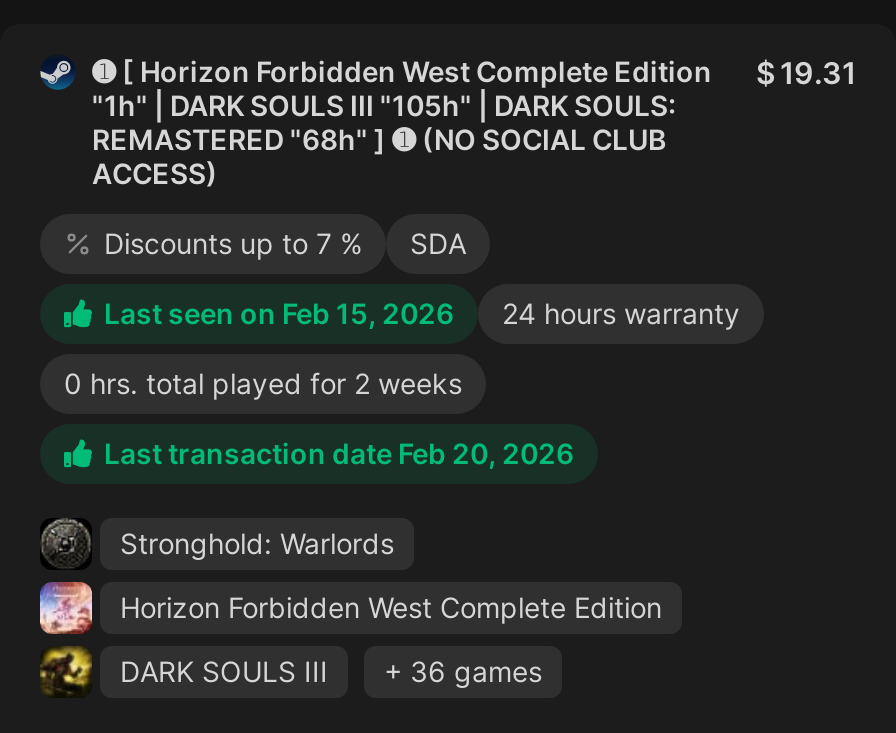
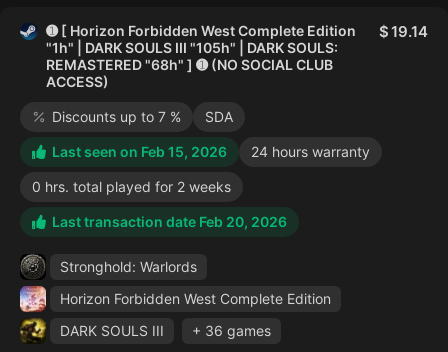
- 19.31
+ 19.14
